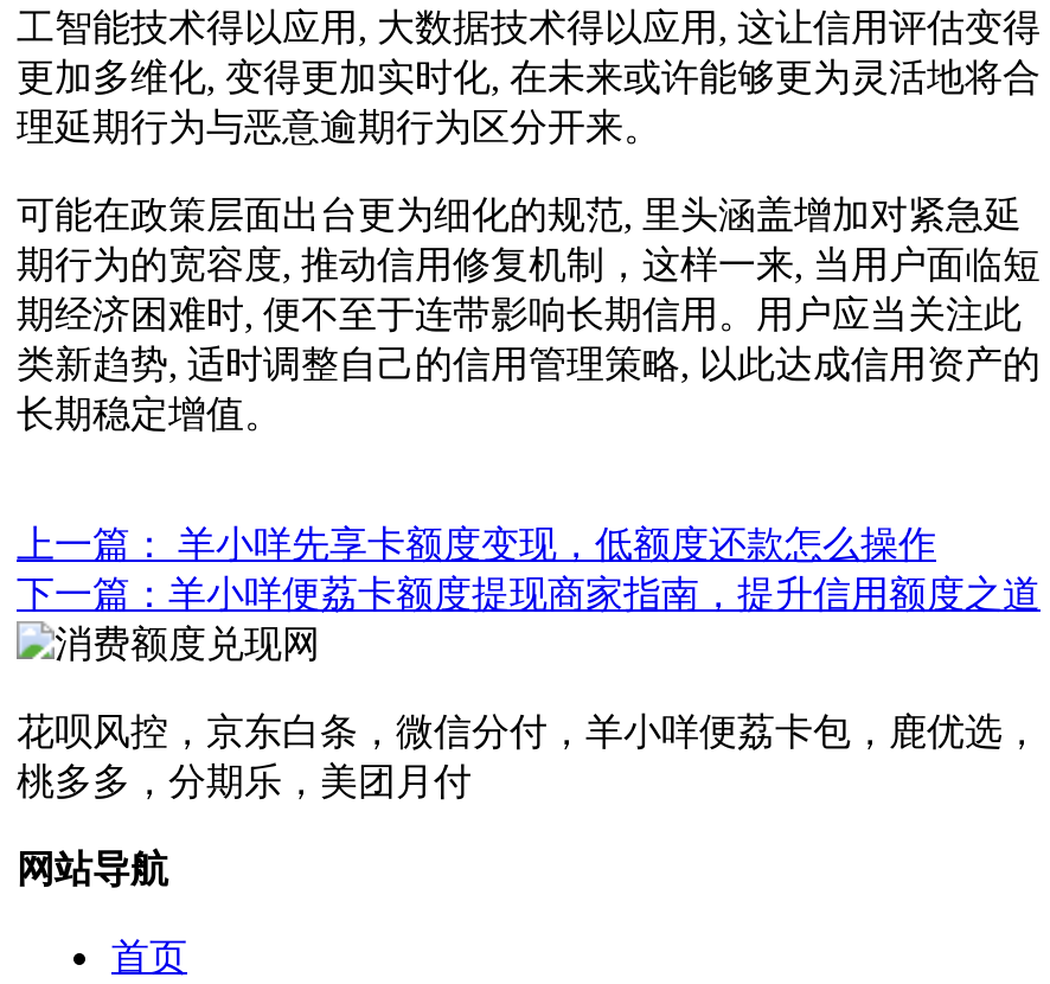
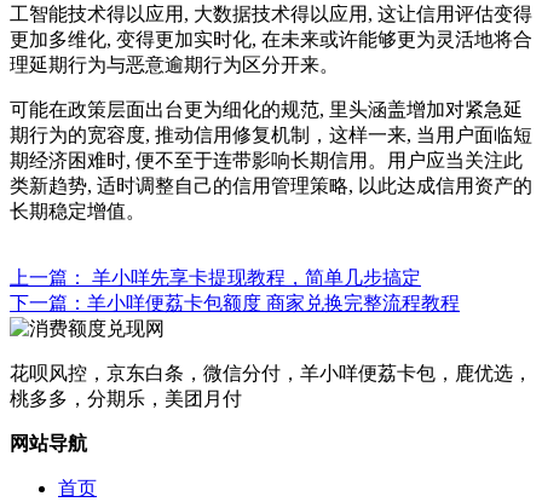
- 上一篇： 羊小咩先享卡额度变现，低额度还款怎么操作
- 下一篇：羊小咩便荔卡额度提现商家指南，提升信用额度之道
+ 上一篇： 羊小咩先享卡提现教程，简单几步搞定
+ 下一篇：羊小咩便荔卡包额度 商家兑换完整流程教程
